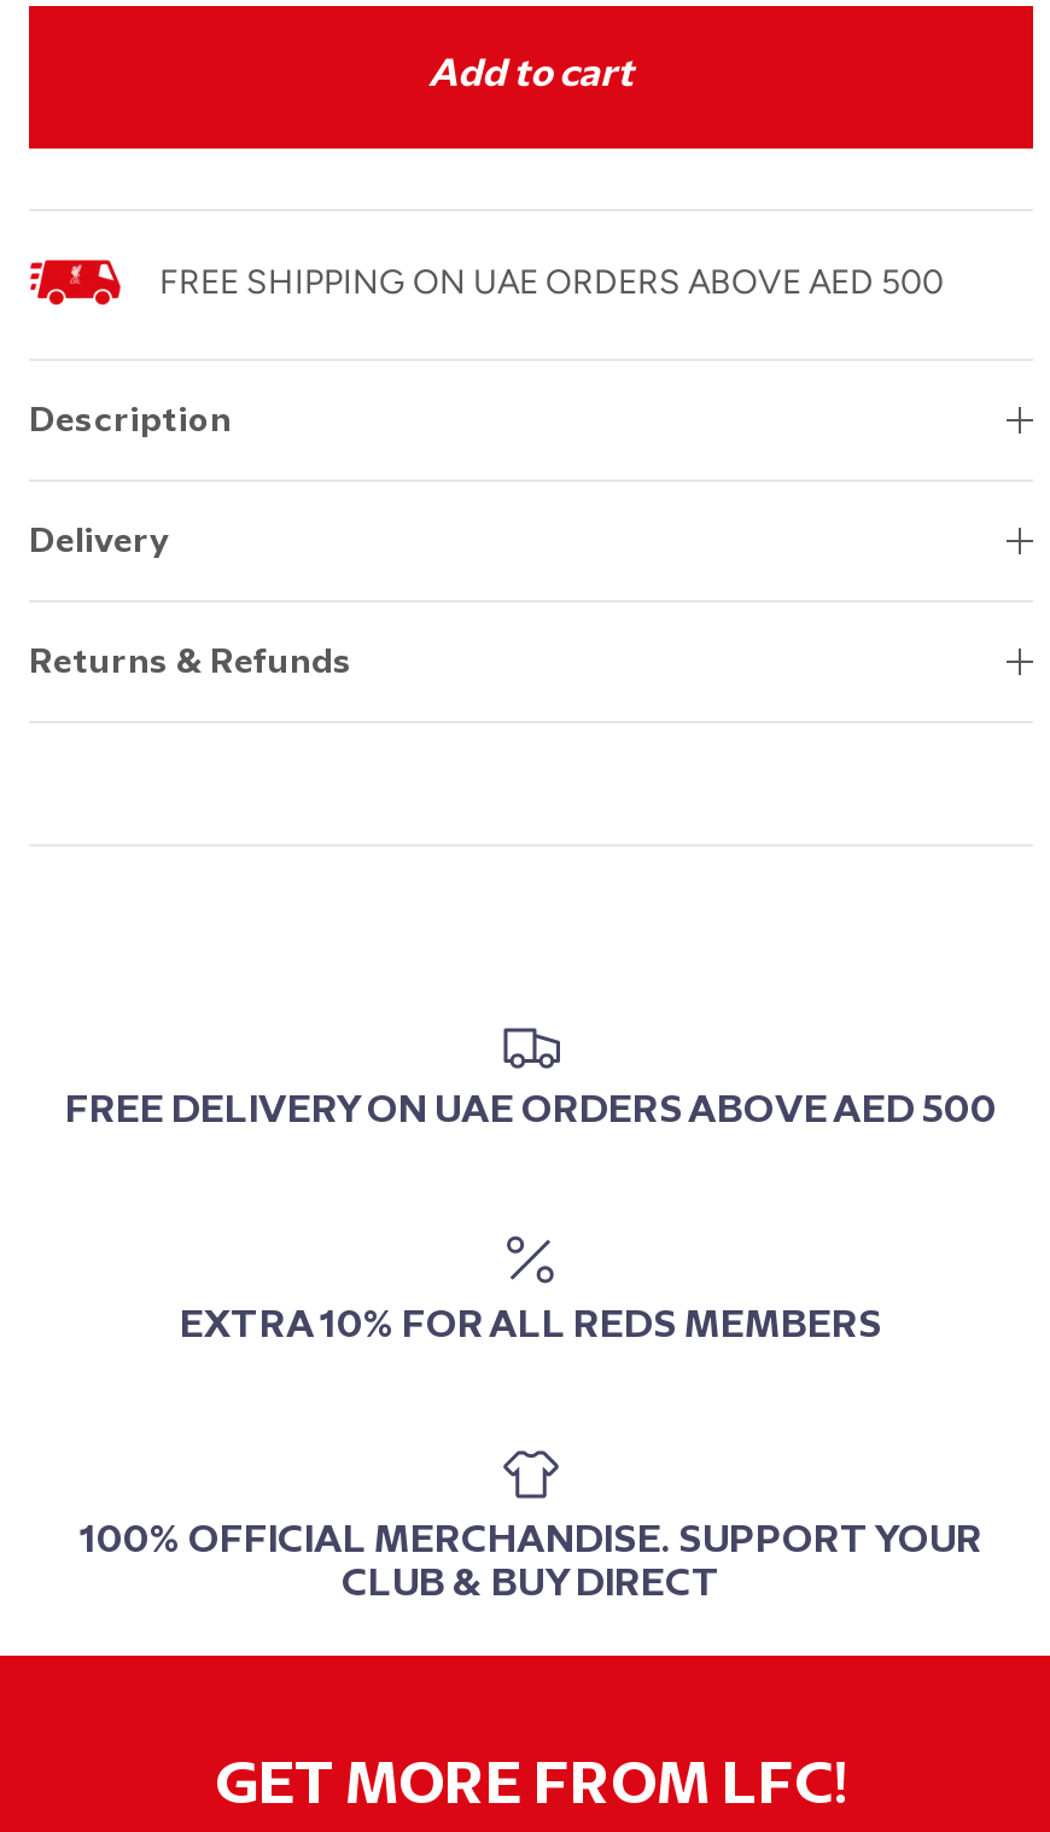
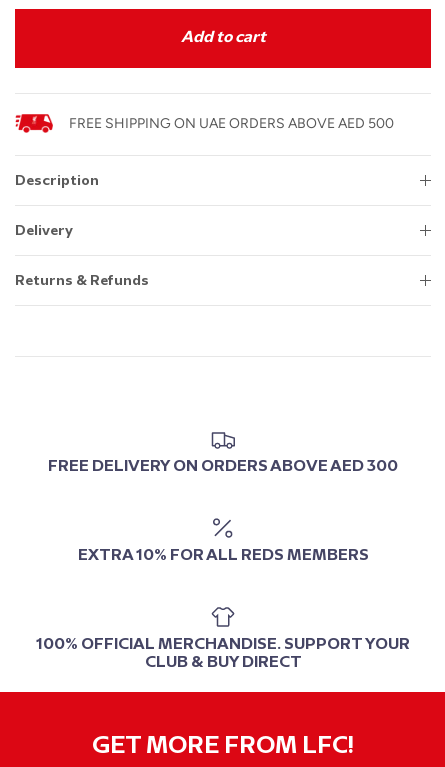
- FREE DELIVERY ON UAE ORDERS ABOVE AED 500
+ FREE DELIVERY ON ORDERS ABOVE AED 300
